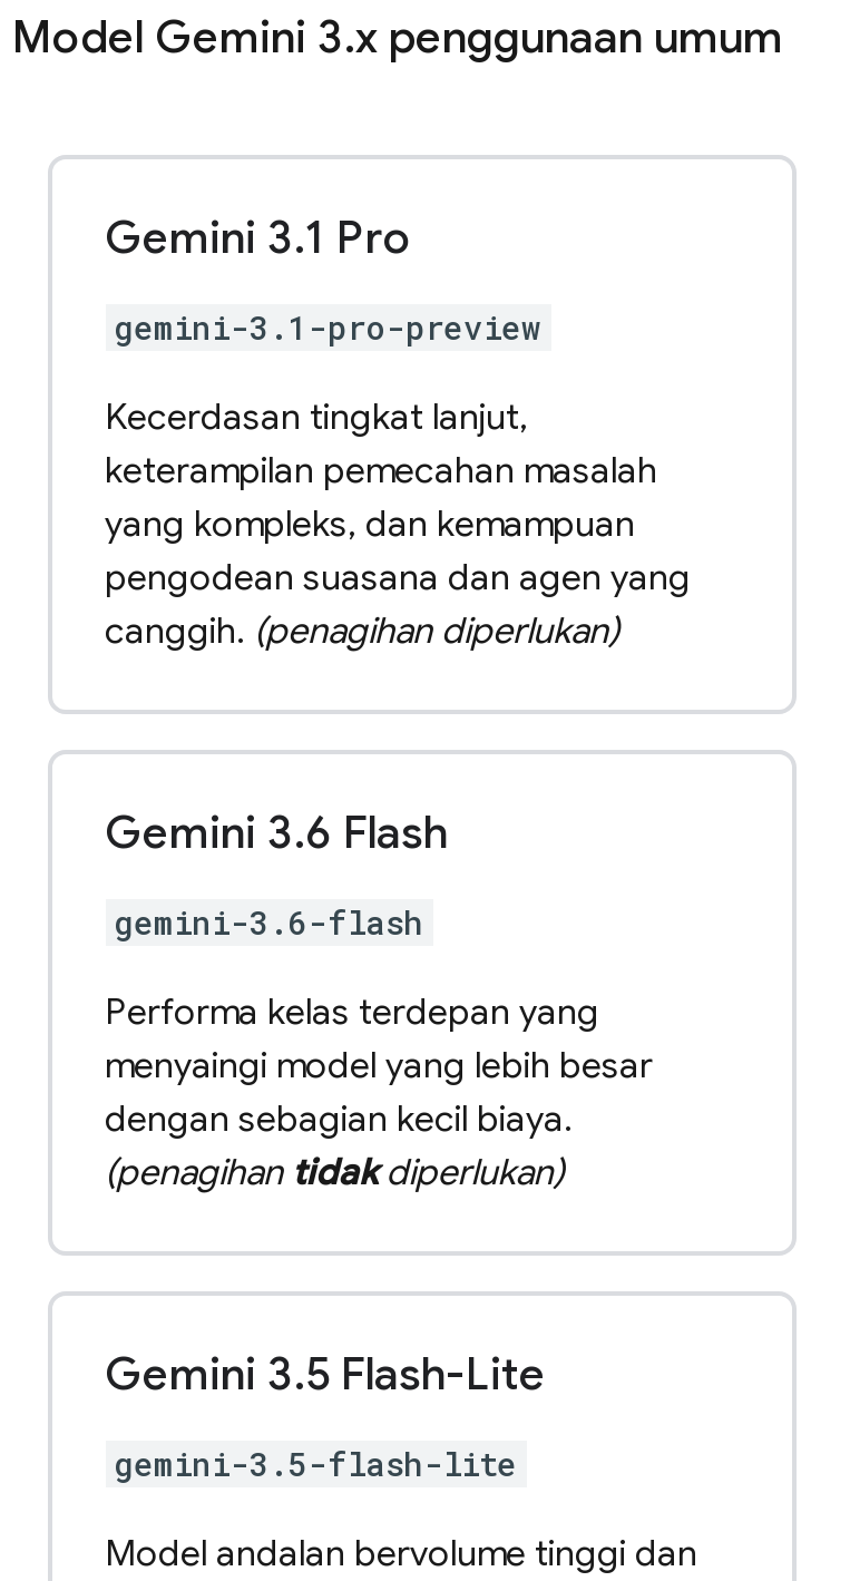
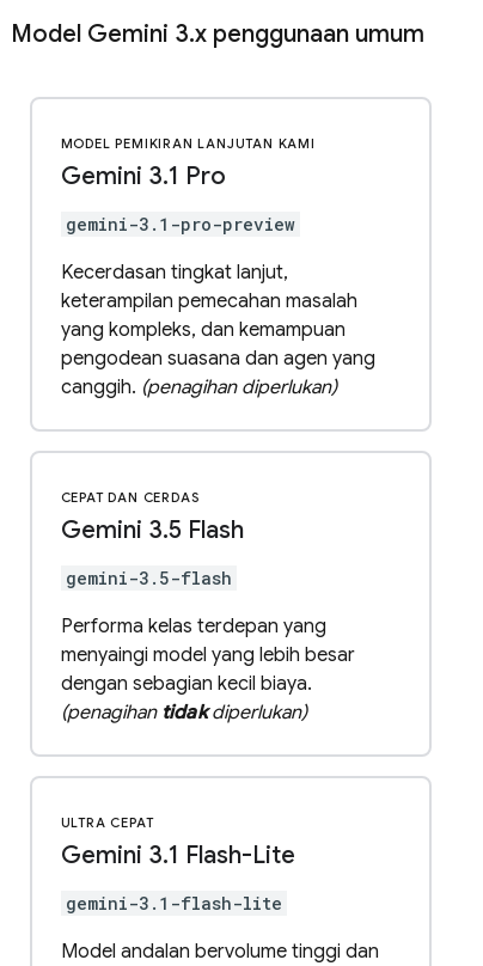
+ MODEL PEMIKIRAN LANJUTAN KAMI

- Gemini 3.6 Flash
+ CEPAT DAN CERDAS
+ Gemini 3.5 Flash

- gemini-3.6-flash
+ gemini-3.5-flash

- Gemini 3.5 Flash-Lite
+ ULTRA CEPAT
+ Gemini 3.1 Flash-Lite

- gemini-3.5-flash-lite
+ gemini-3.1-flash-lite
